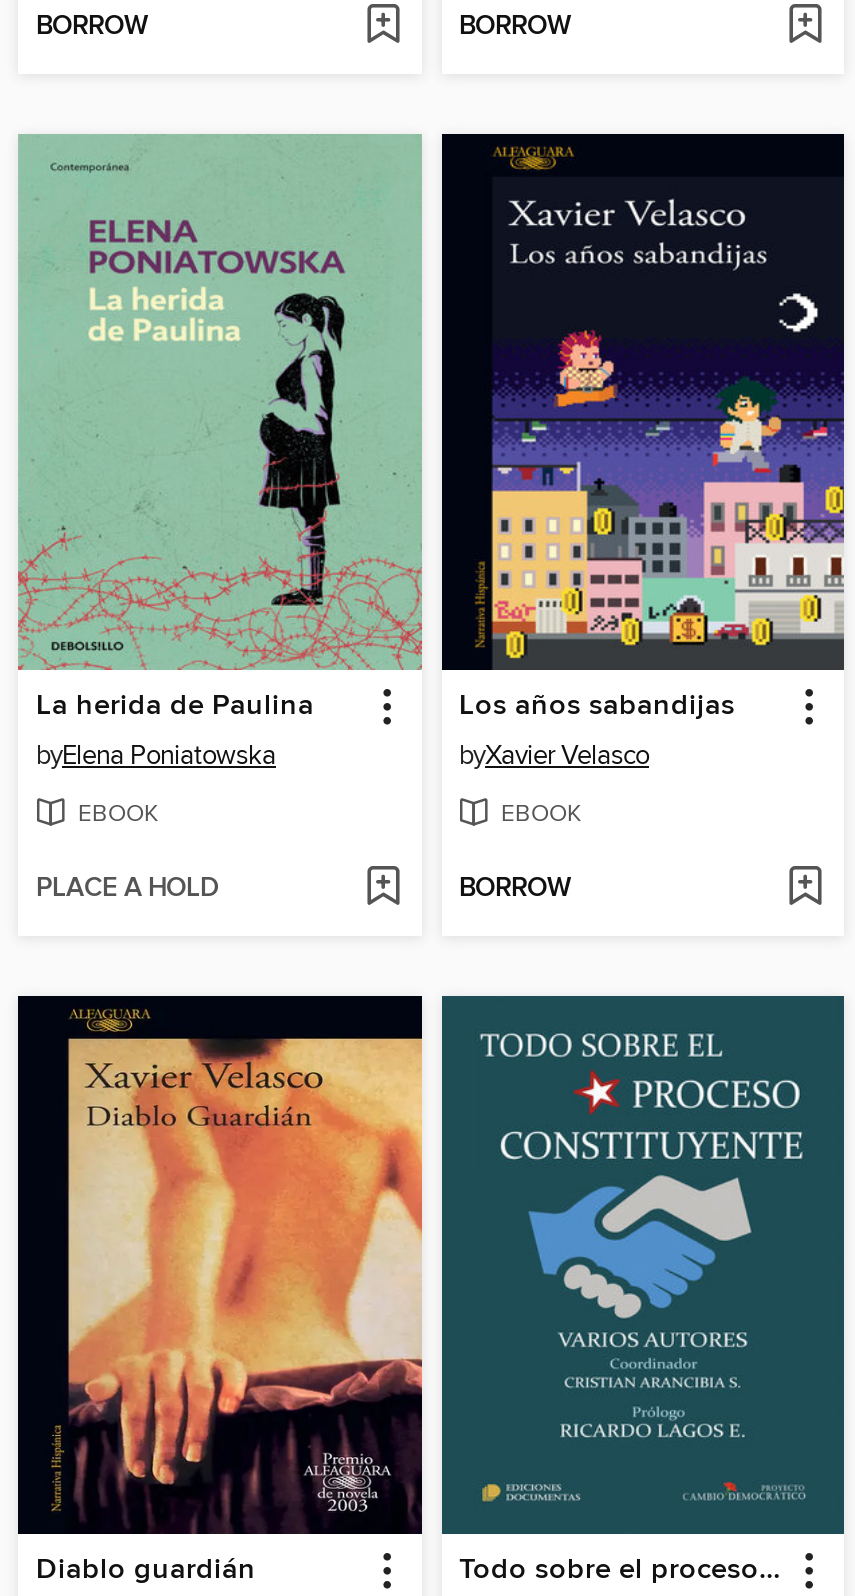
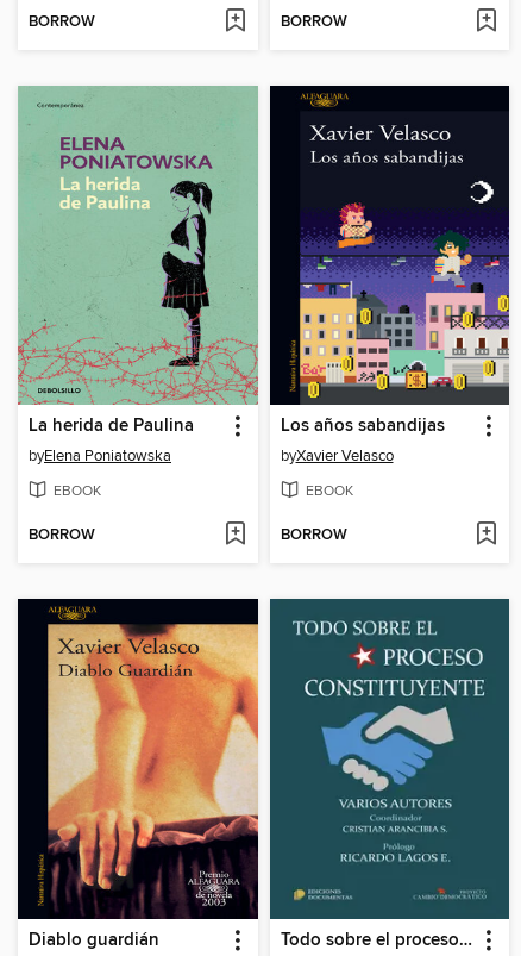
- PLACE A HOLD
+ BORROW
